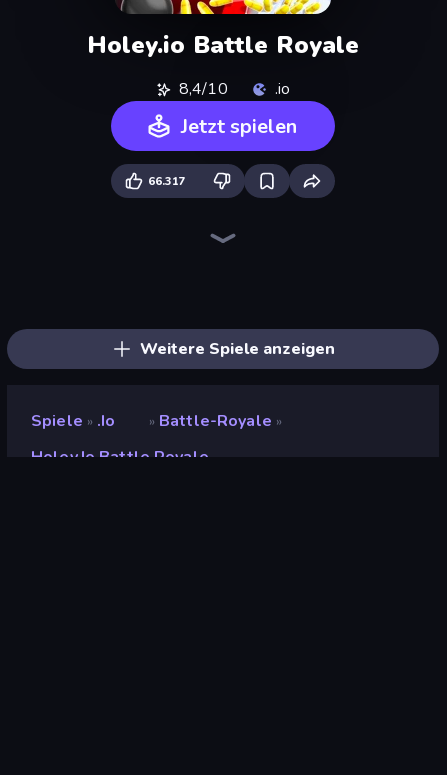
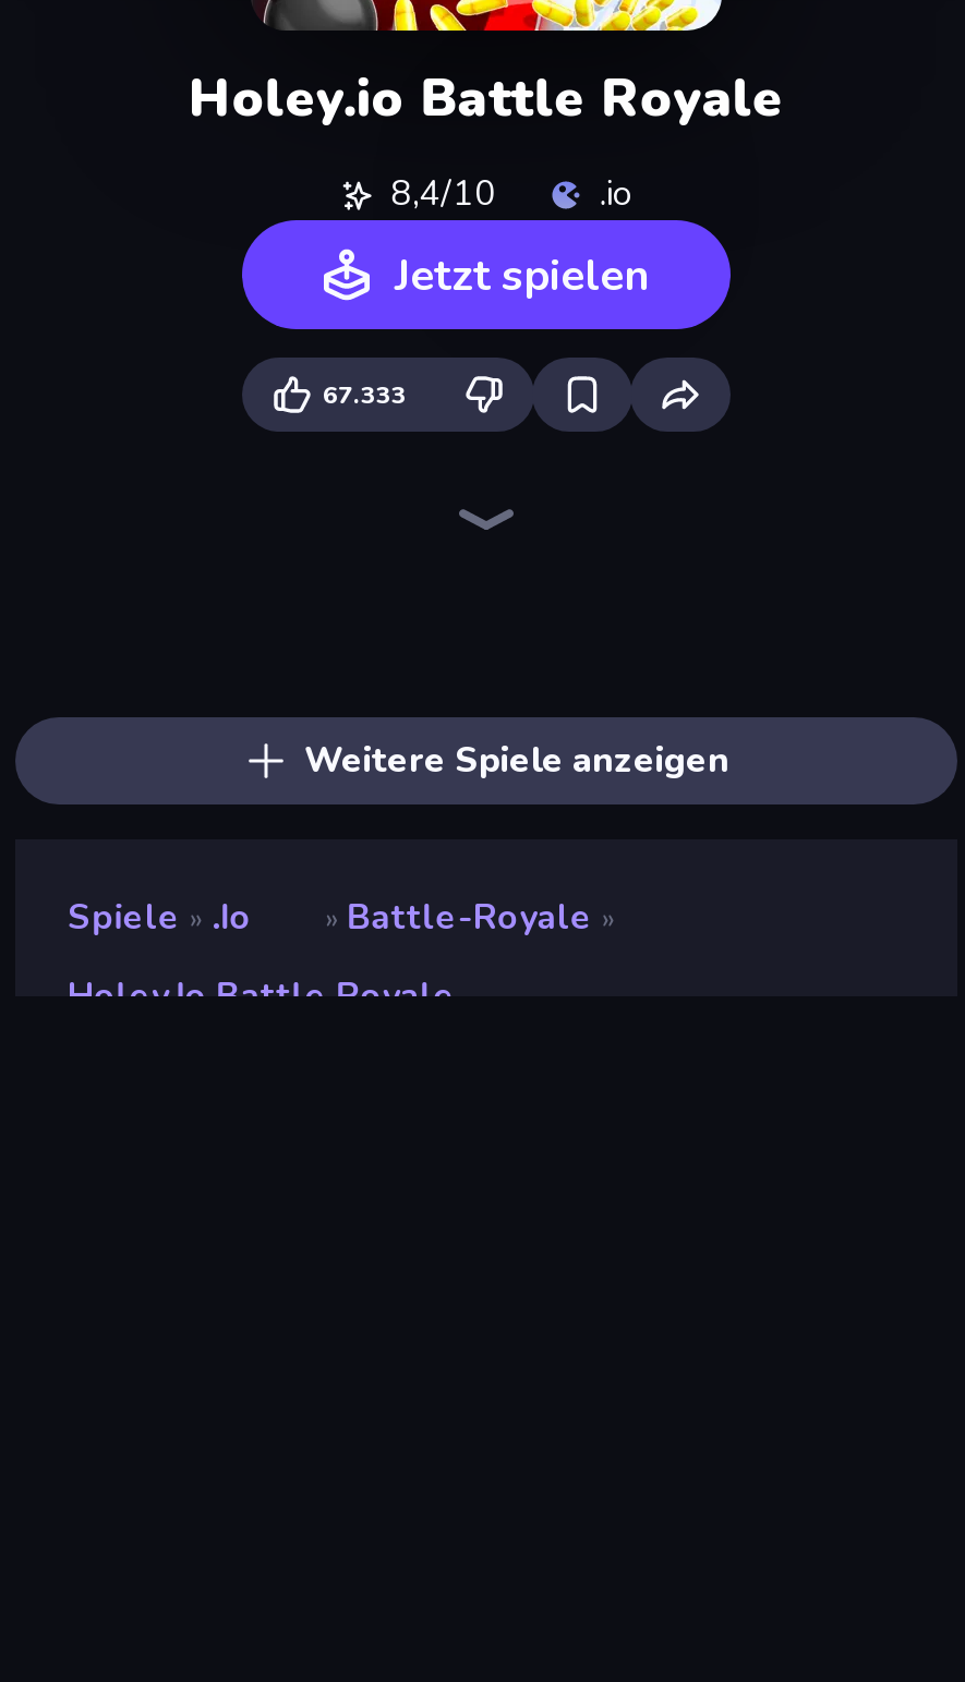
- 66.317
+ 67.333
